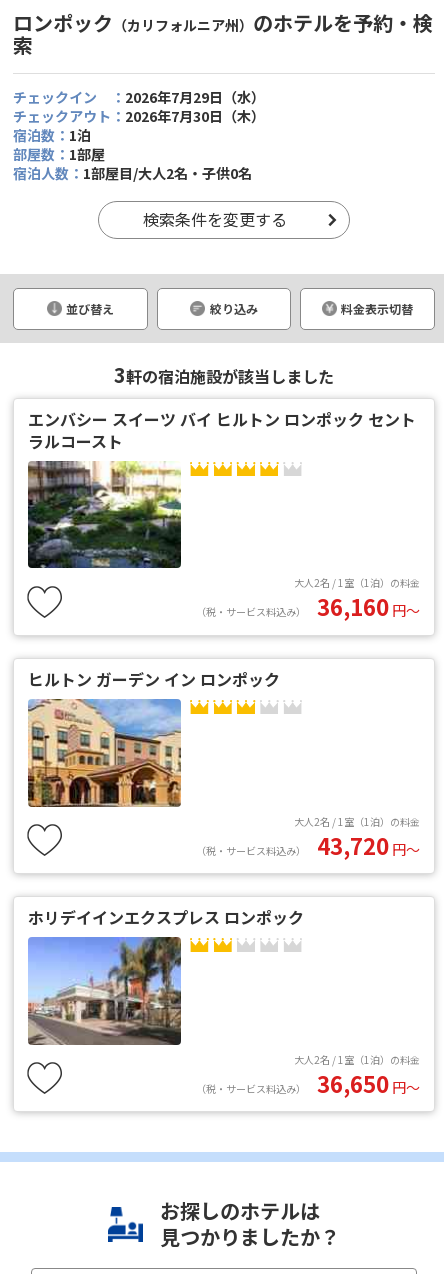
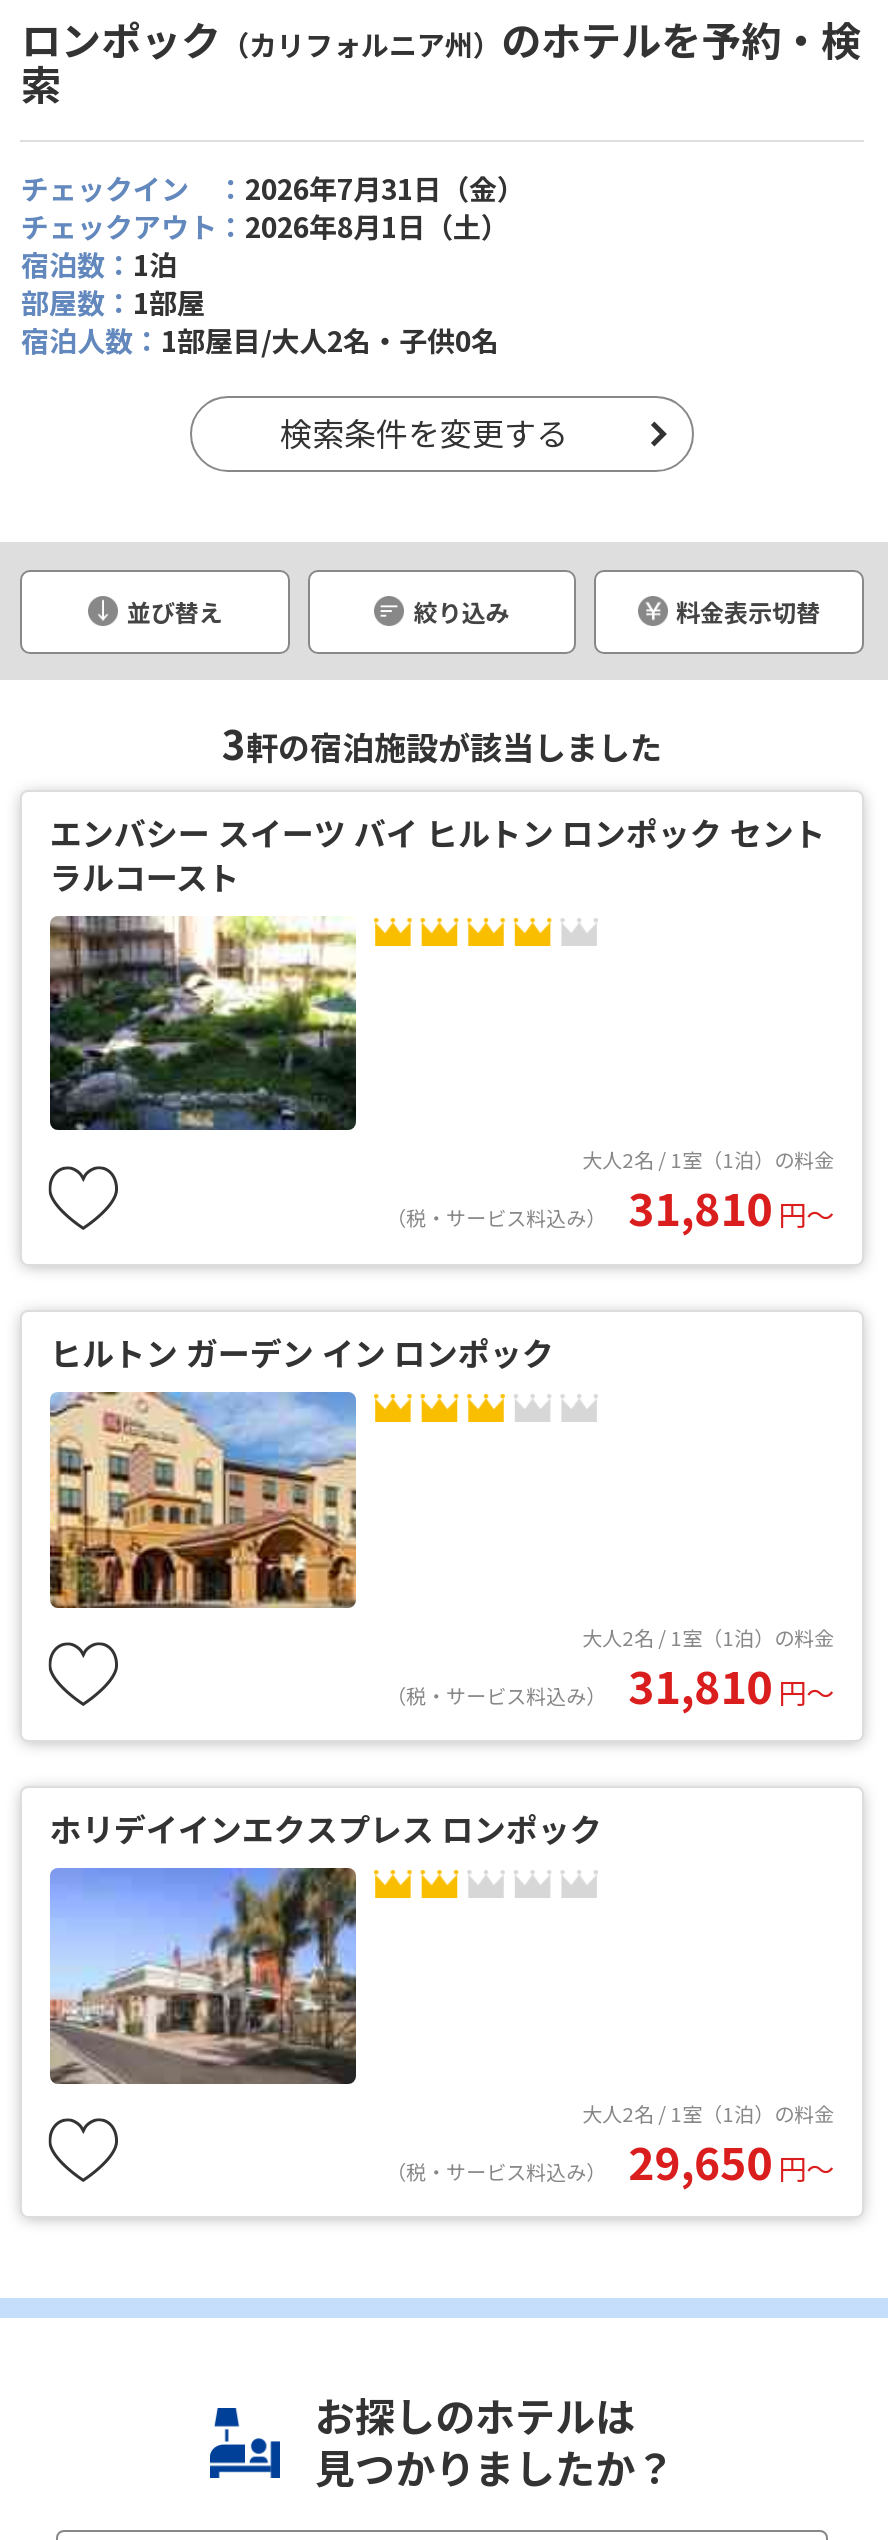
- チェックイン ：2026年7月29日（水）
+ チェックイン ：2026年7月31日（金）

- チェックアウト：2026年7月30日（木）
+ チェックアウト：2026年8月1日（土）

- （税・サービス料込み） 36,160 円〜
+ （税・サービス料込み） 31,810 円〜

- （税・サービス料込み） 43,720 円〜
+ （税・サービス料込み） 31,810 円〜

- （税・サービス料込み） 36,650 円〜
+ （税・サービス料込み） 29,650 円〜
